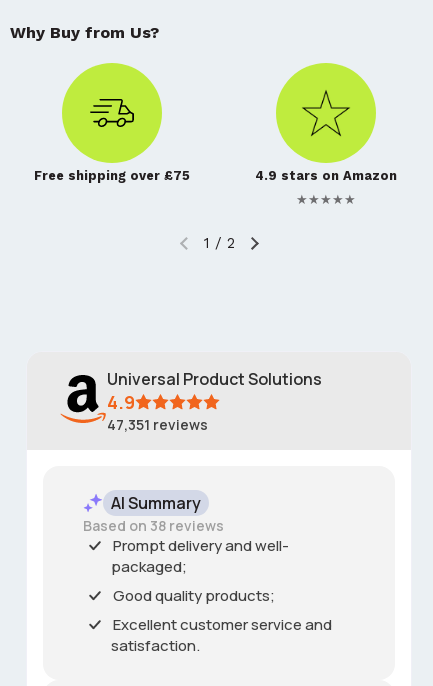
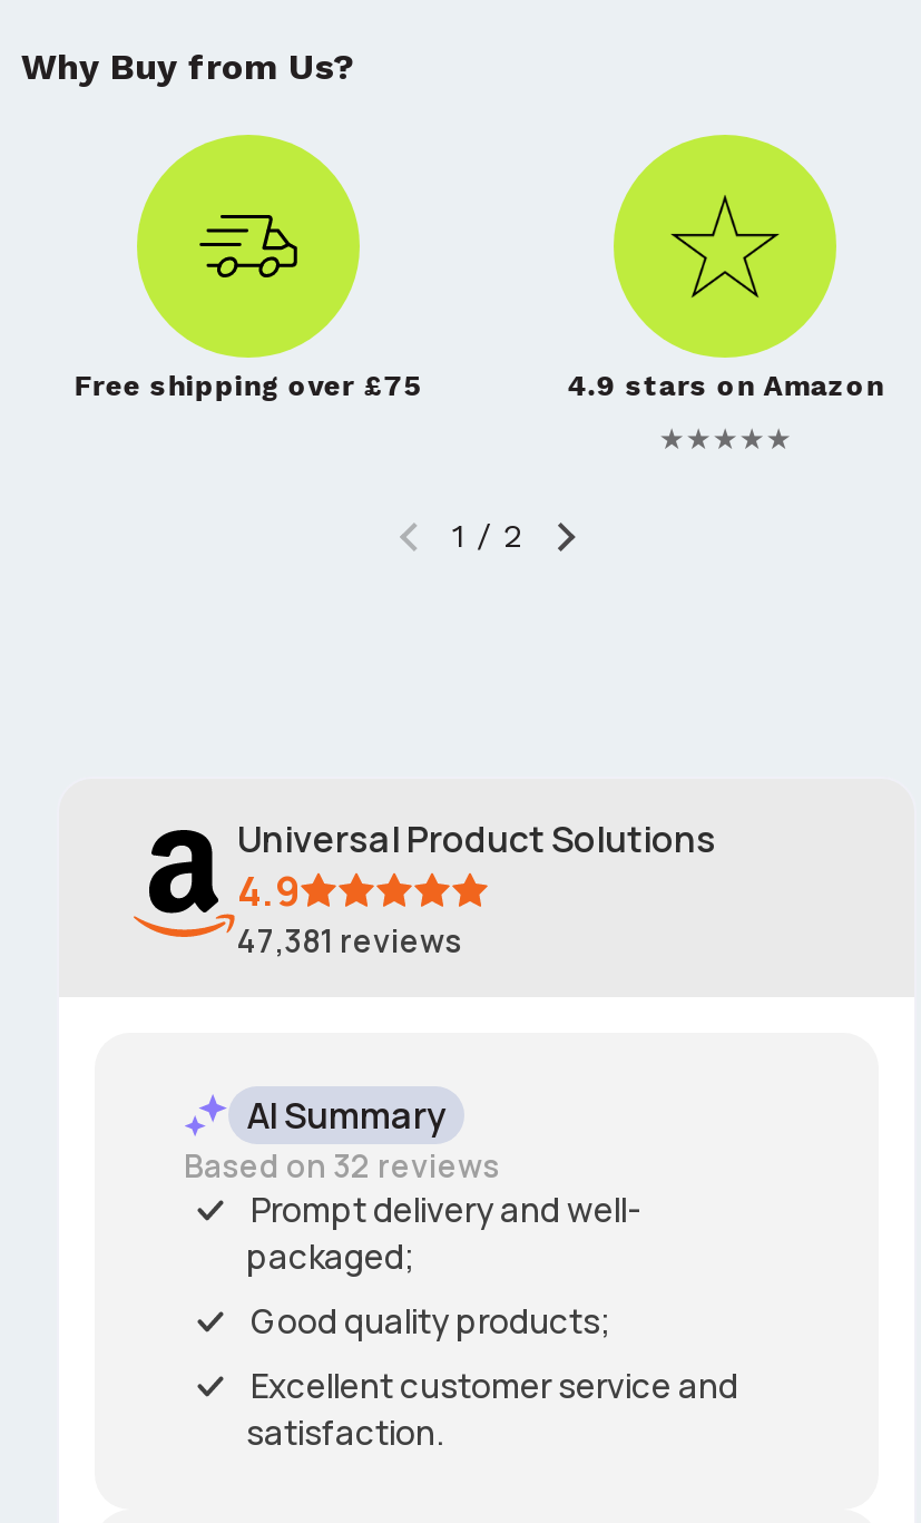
- 47,351 reviews
+ 47,381 reviews

- Based on 38 reviews
+ Based on 32 reviews
